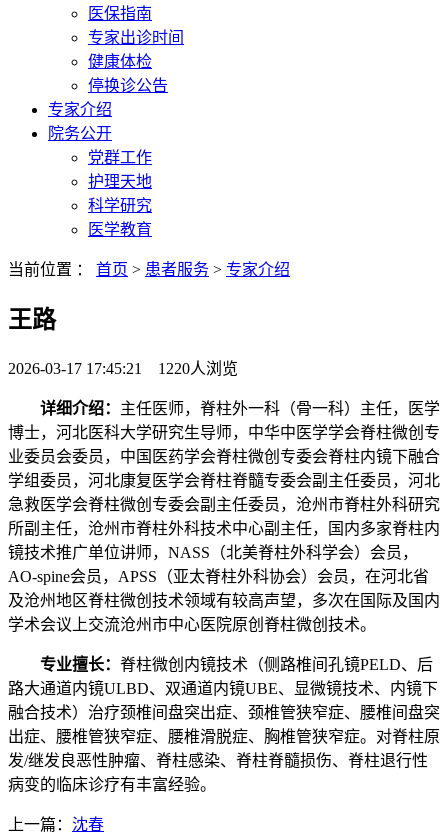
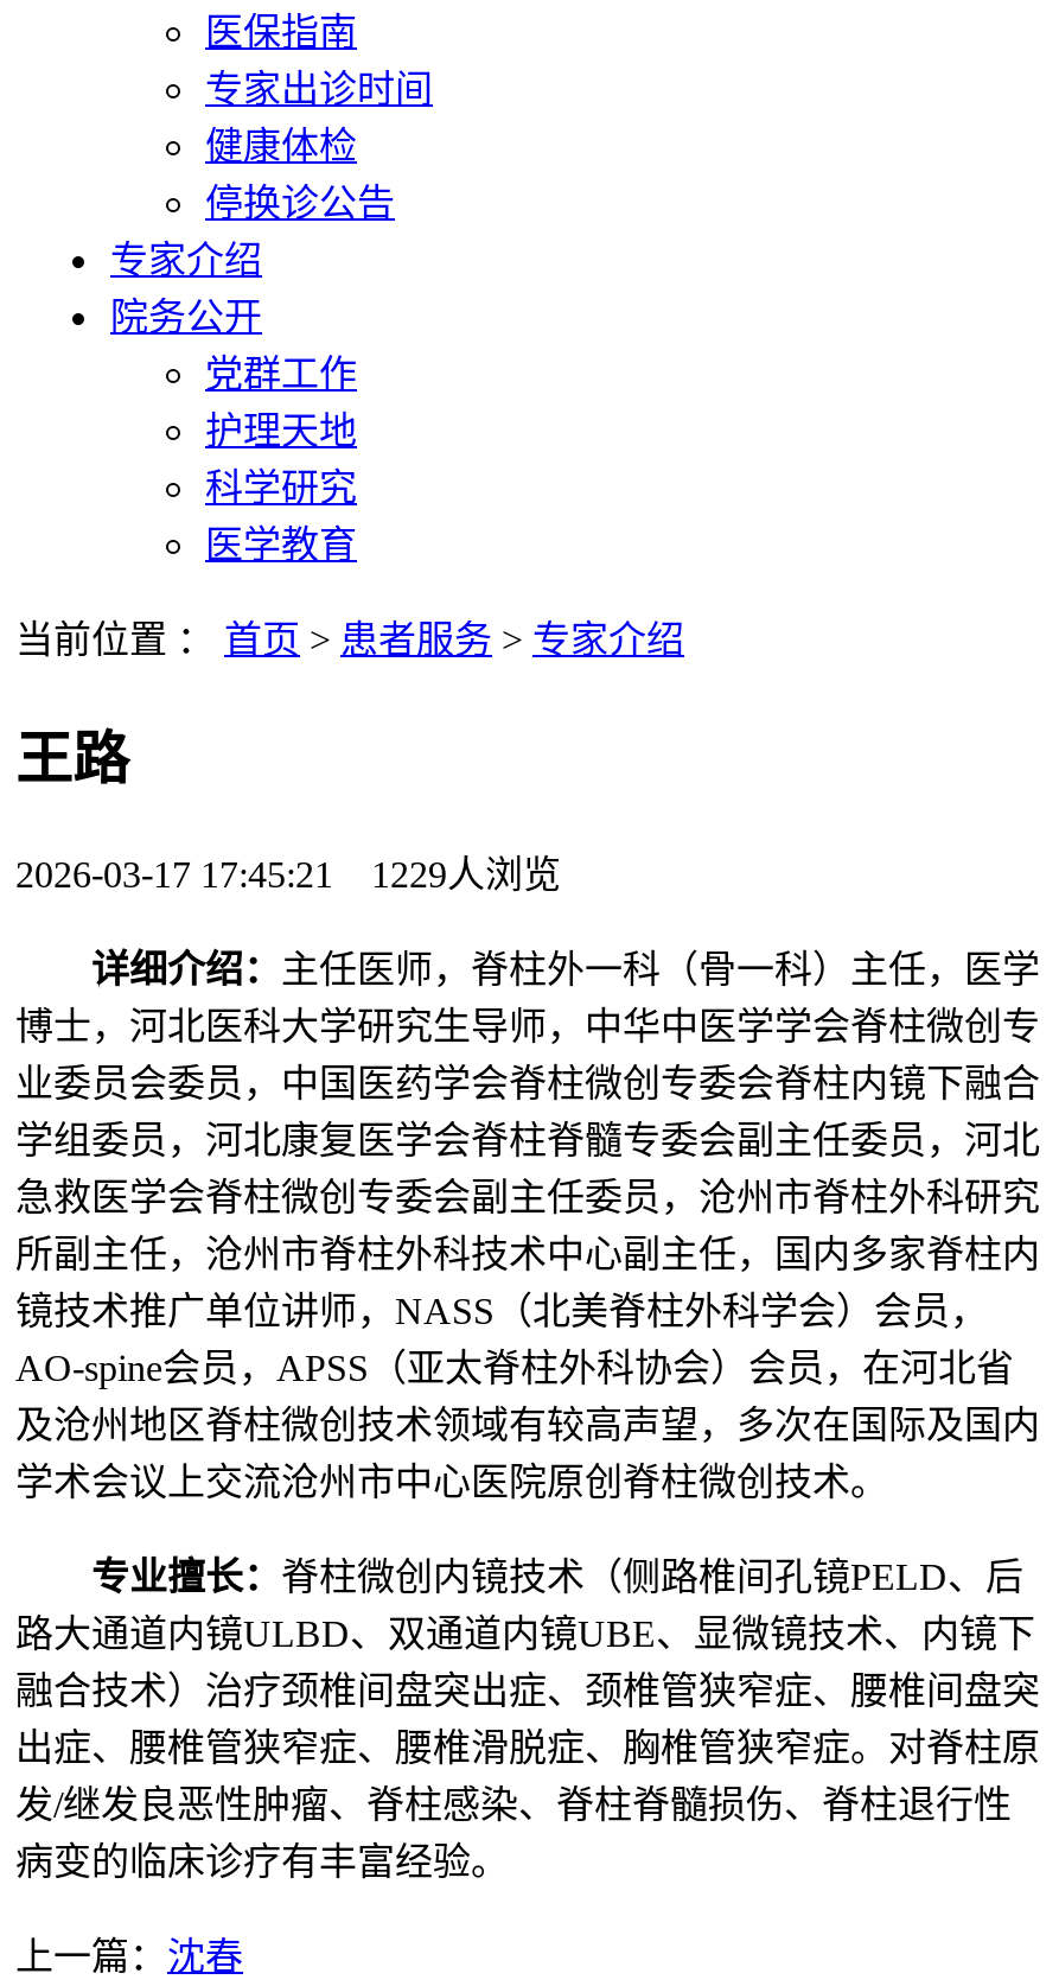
- 2026-03-17 17:45:21 1220人浏览
+ 2026-03-17 17:45:21 1229人浏览
